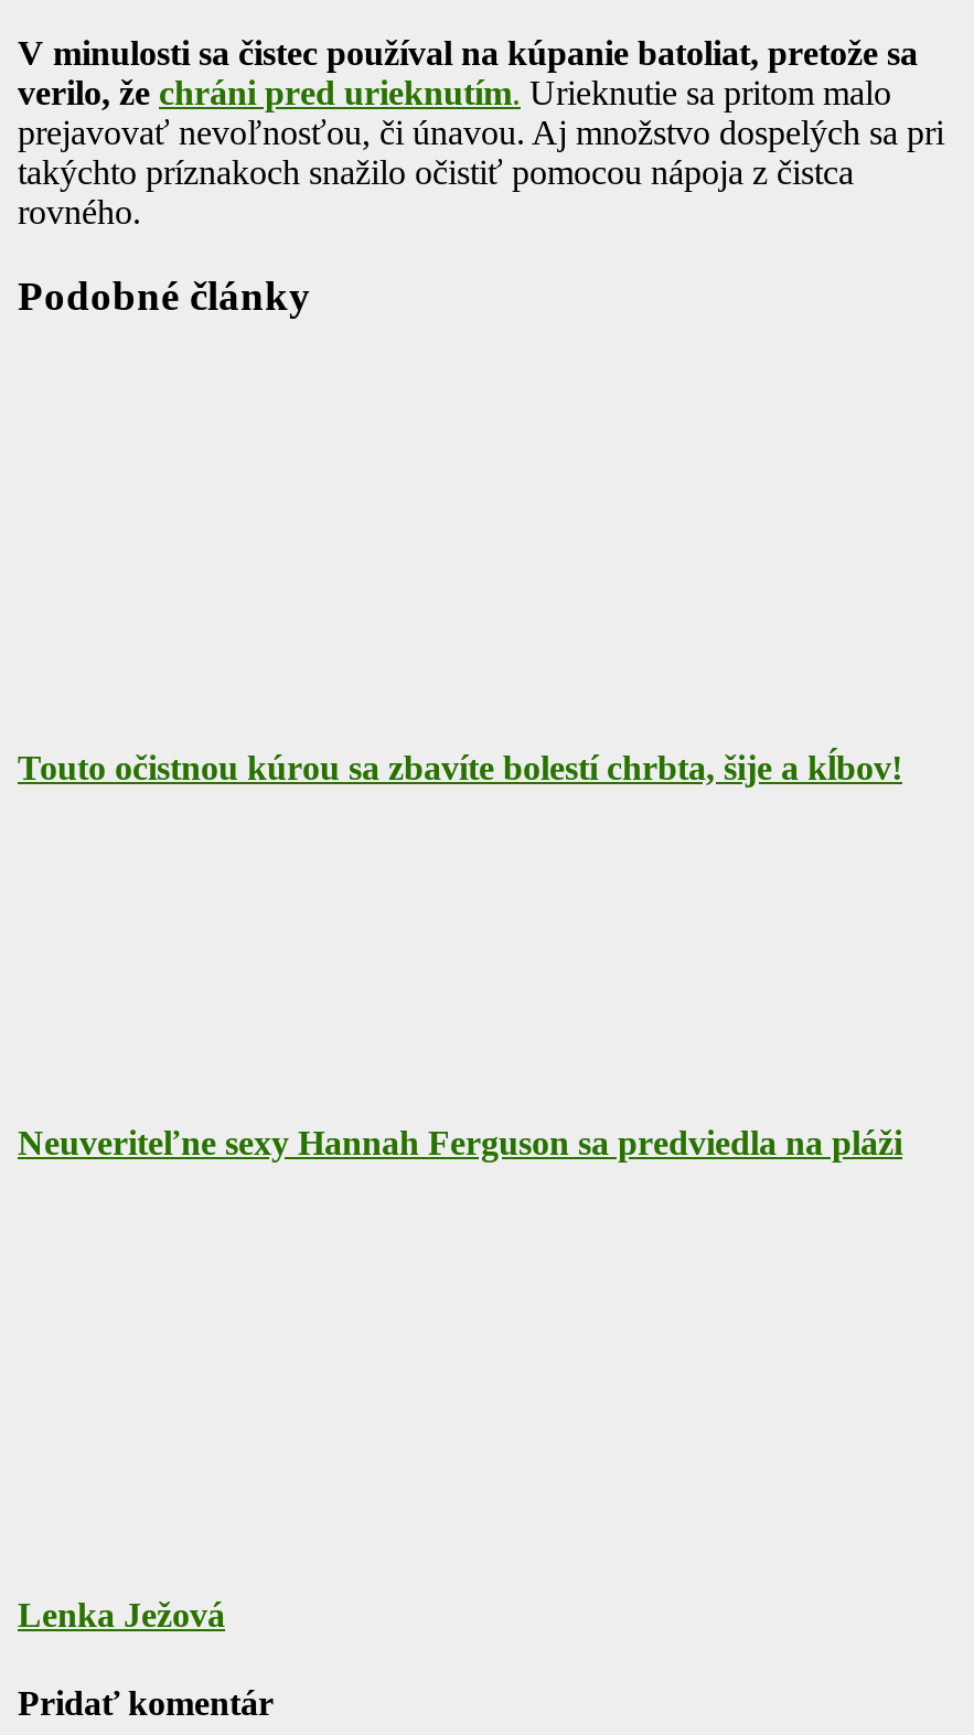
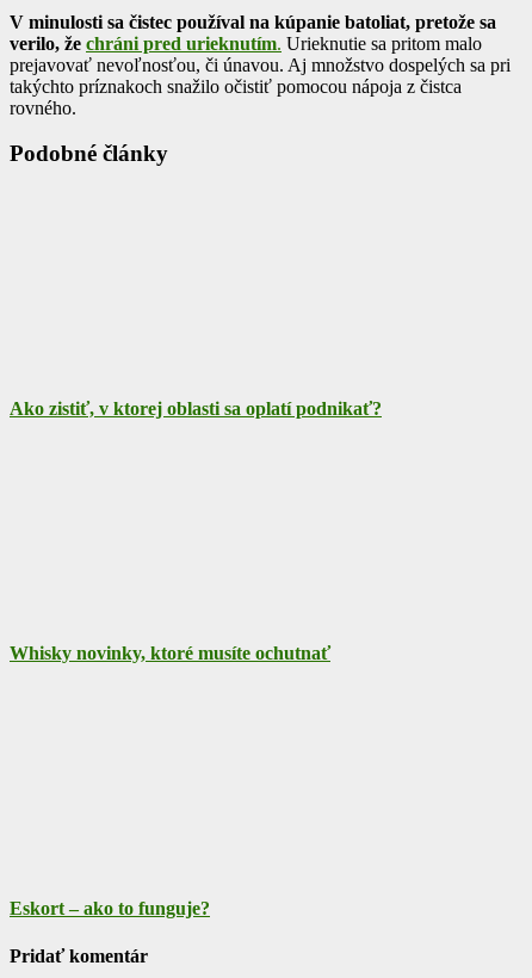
- Touto očistnou kúrou sa zbavíte bolestí chrbta, šije a kĺbov!
+ Ako zistiť, v ktorej oblasti sa oplatí podnikať?

- Neuveriteľne sexy Hannah Ferguson sa predviedla na pláži
+ Whisky novinky, ktoré musíte ochutnať

- Lenka Ježová
+ Eskort – ako to funguje?
